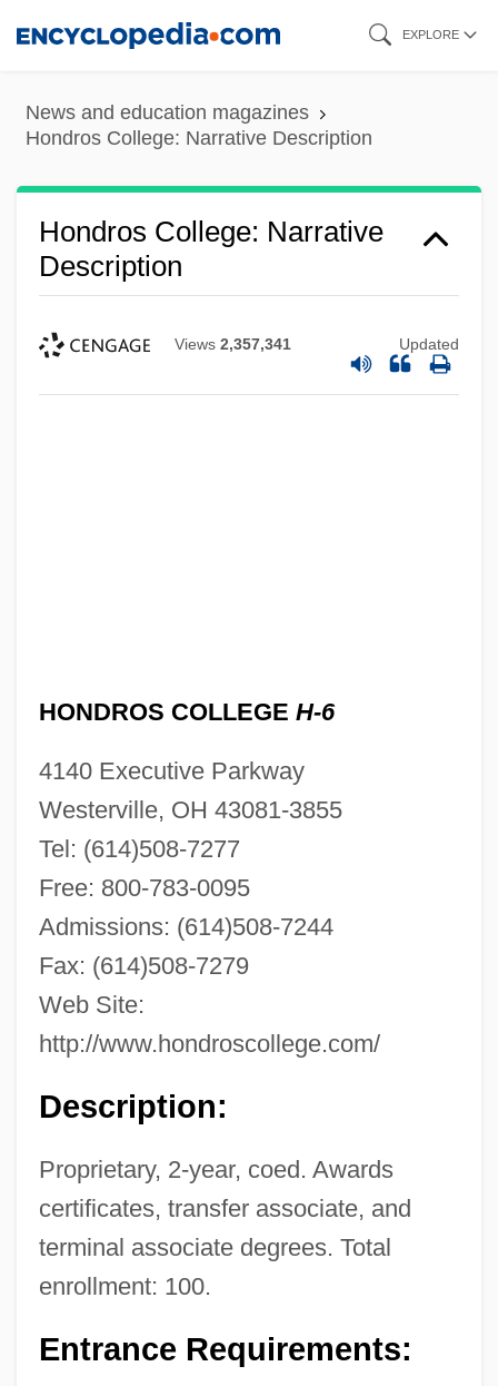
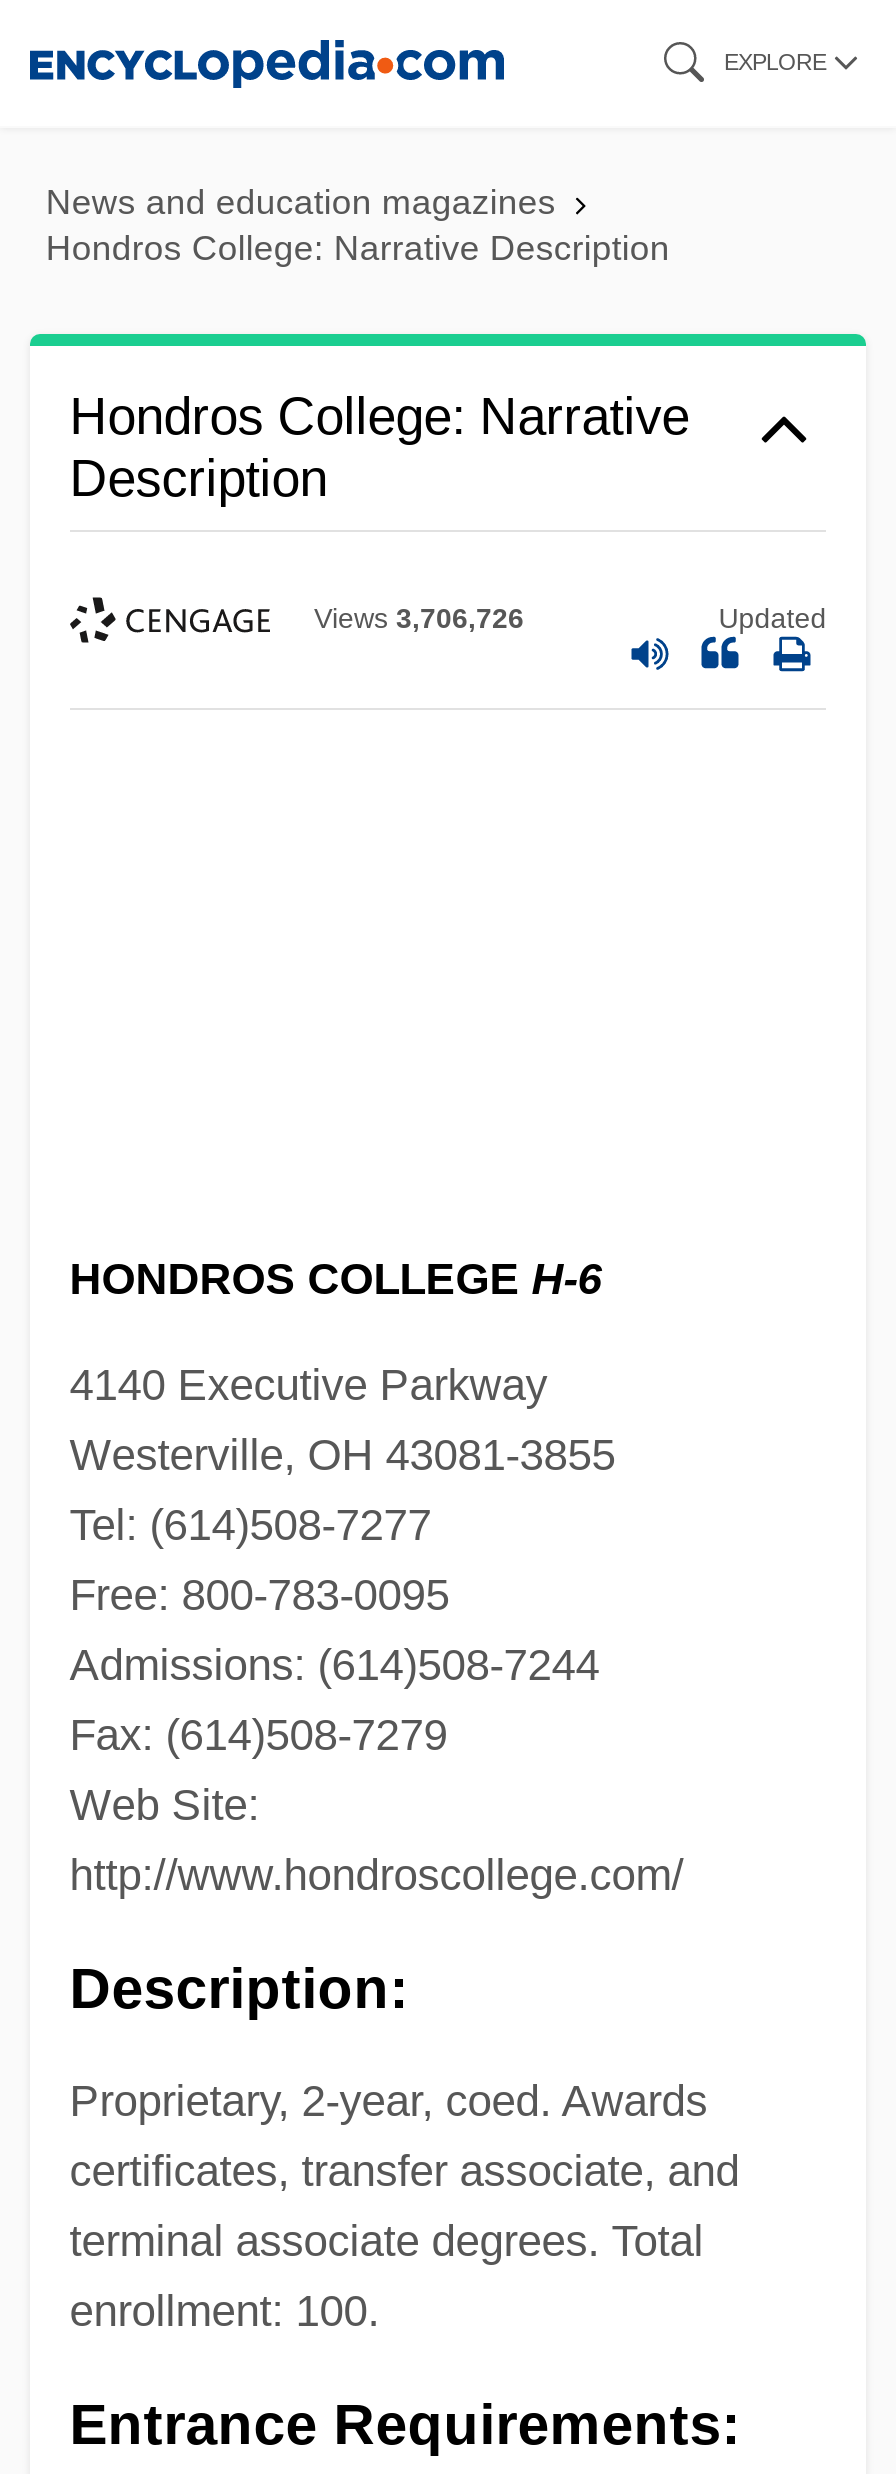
- Views 2,357,341
+ Views 3,706,726
